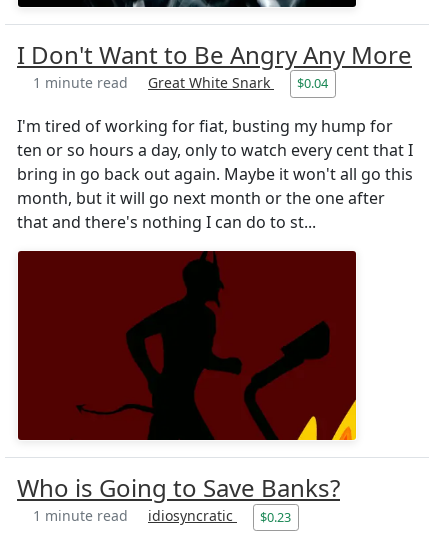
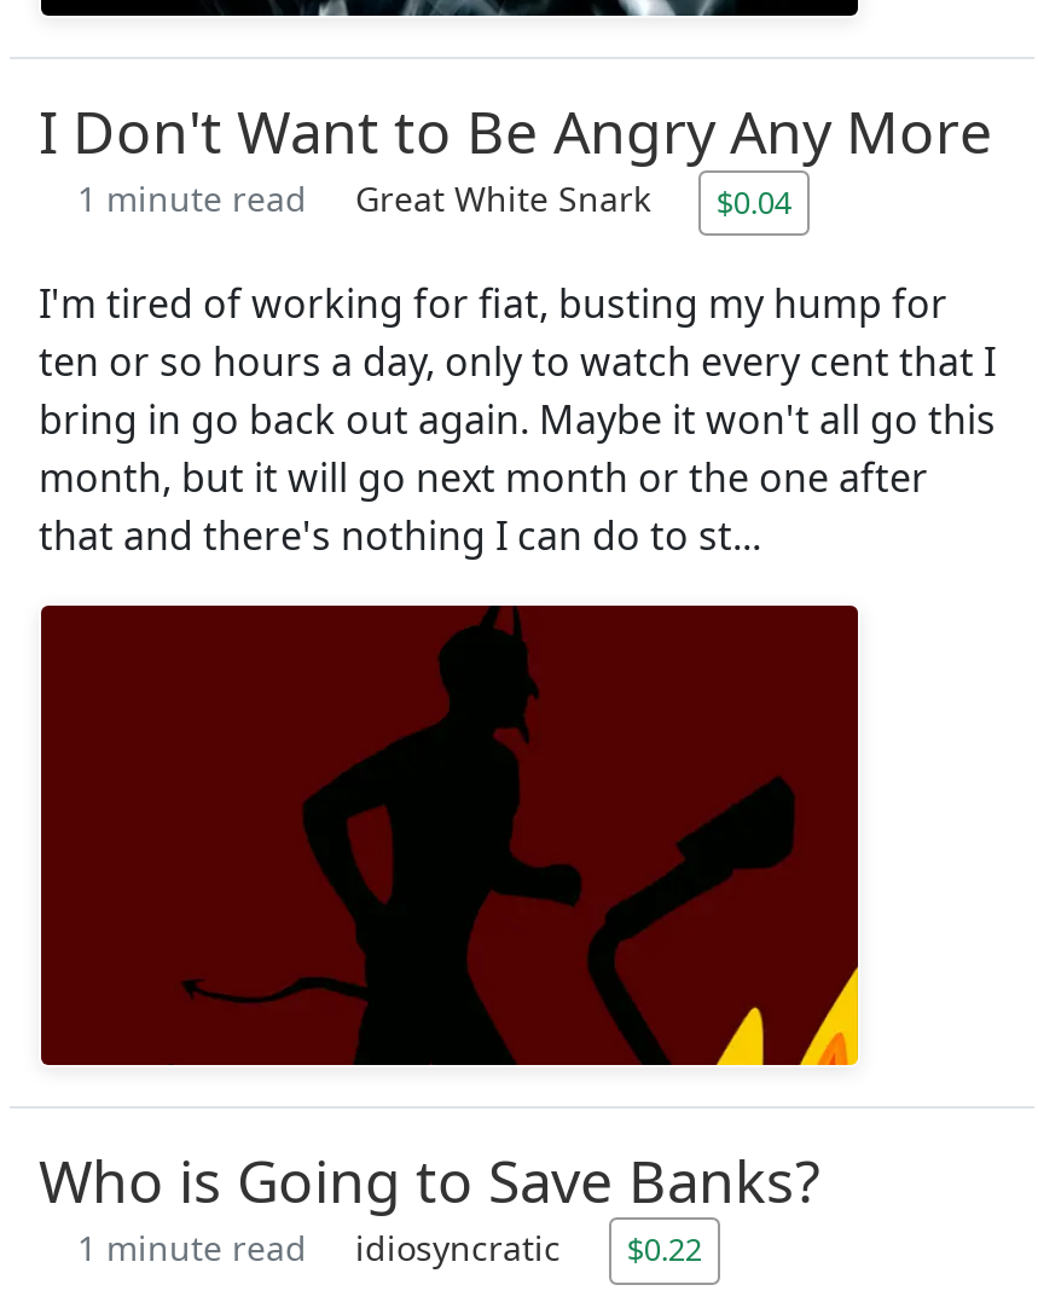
- 1 minute read idiosyncratic $0.23
+ 1 minute read idiosyncratic $0.22
